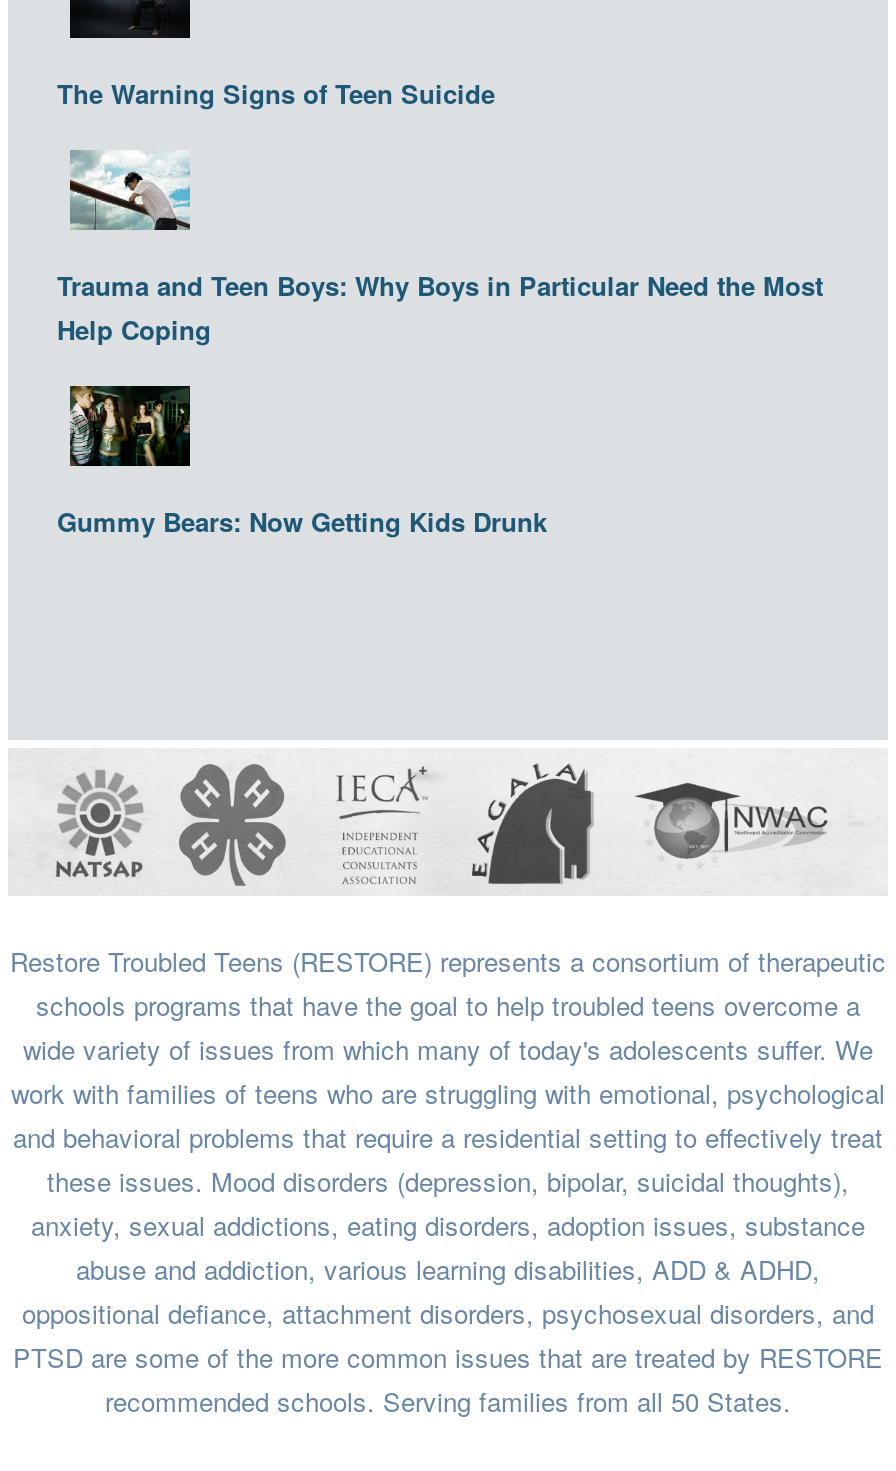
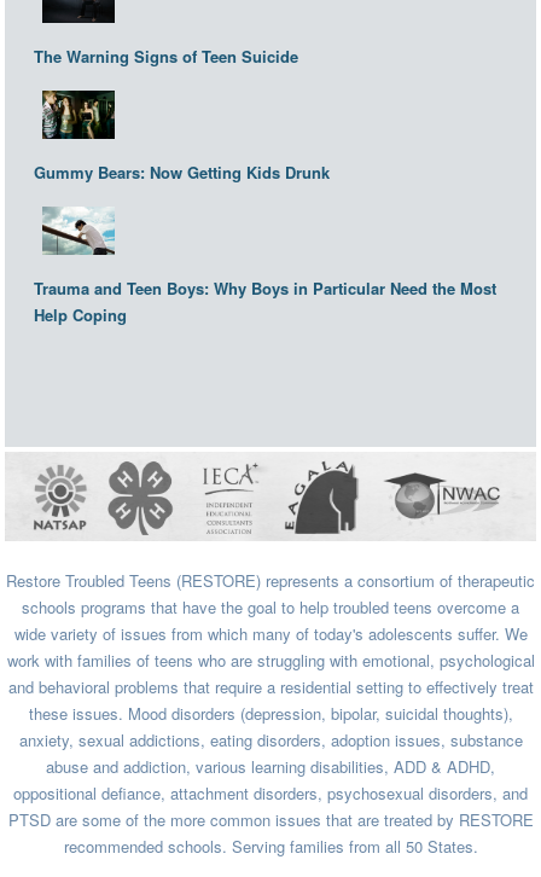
moved down: [image] | Trauma and Teen Boys: Why Boys in Particular Need the Most | Help Coping

moved up: [image] | Gummy Bears: Now Getting Kids Drunk
